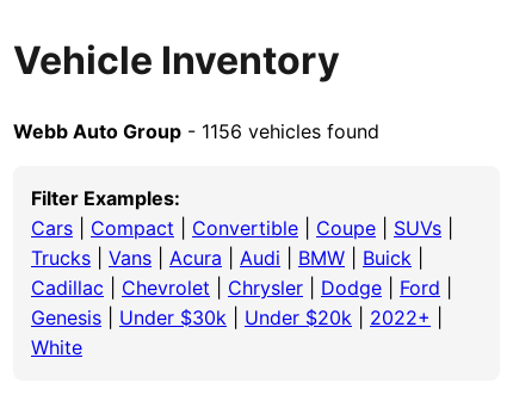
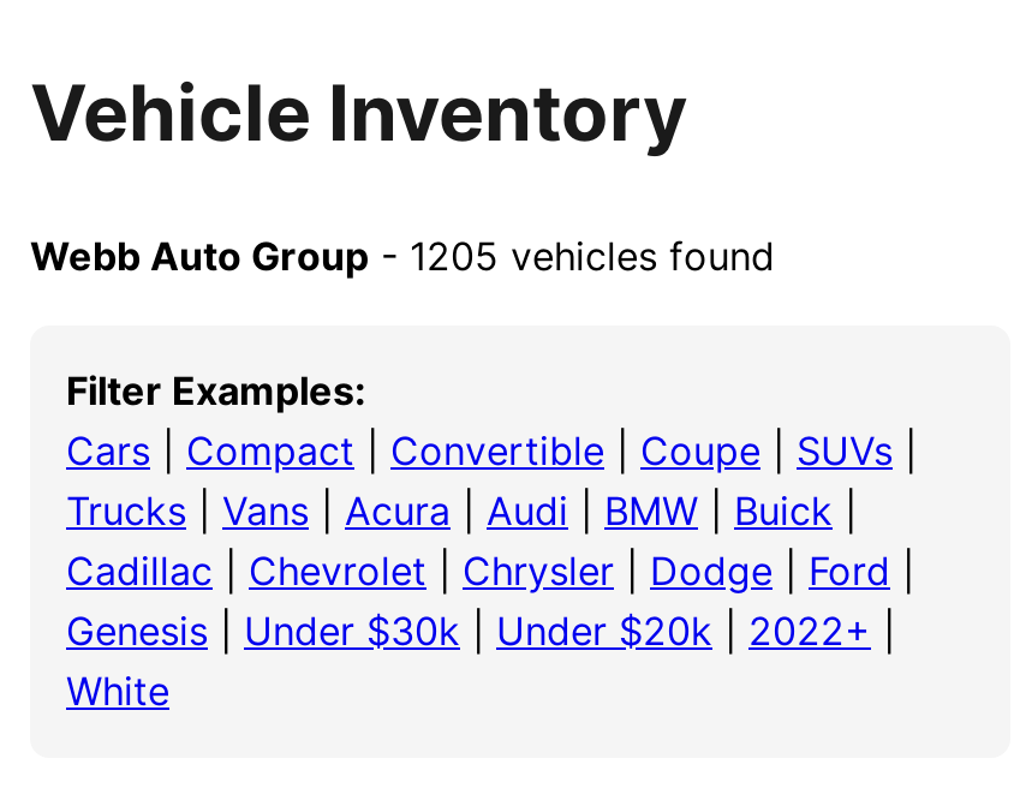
- Webb Auto Group - 1156 vehicles found
+ Webb Auto Group - 1205 vehicles found
